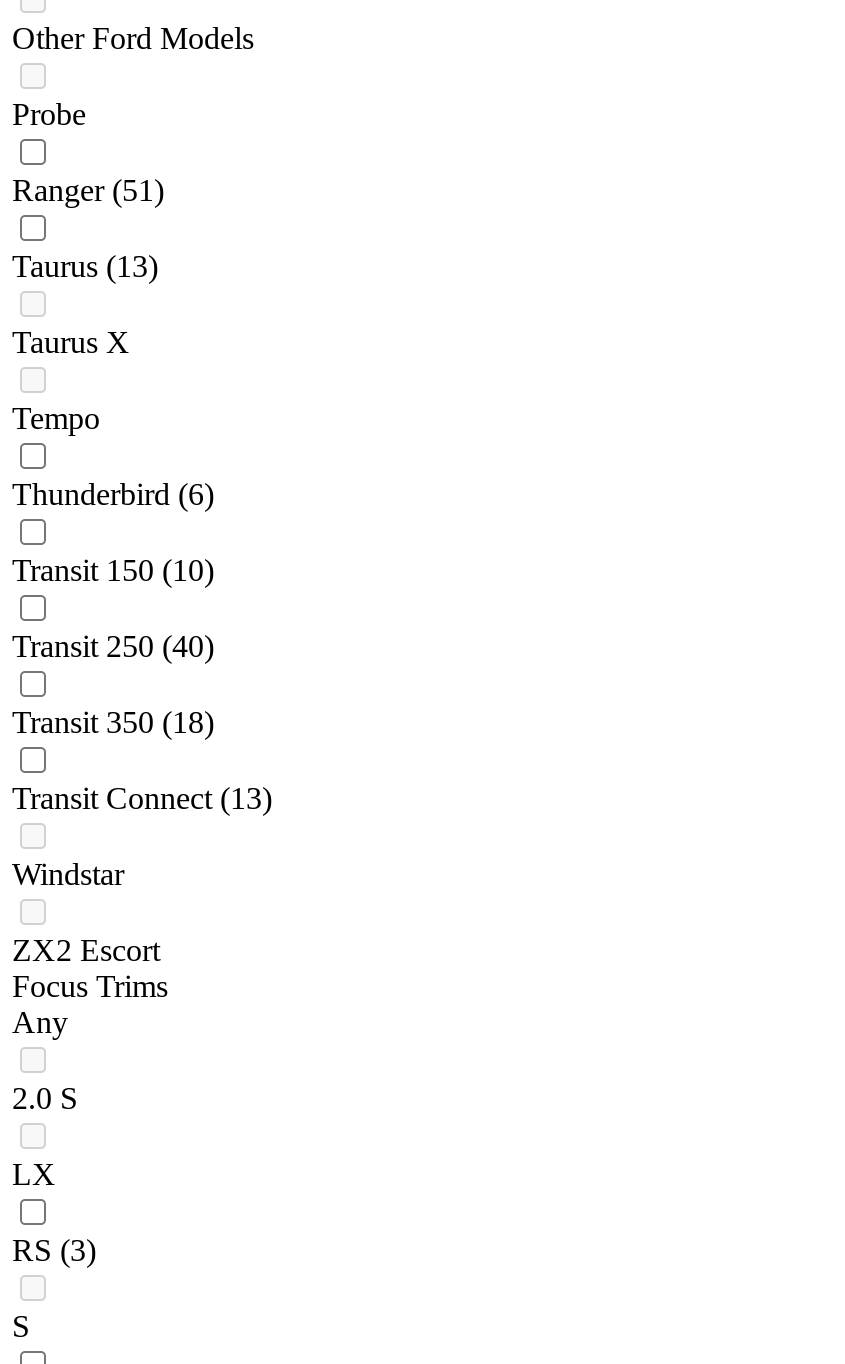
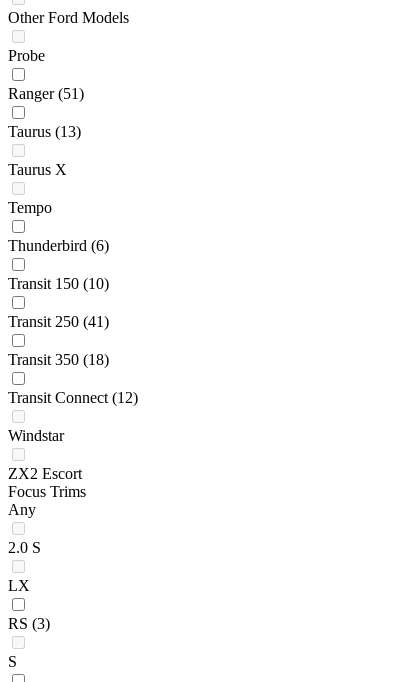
- Transit 250 (40)
+ Transit 250 (41)

- Transit Connect (13)
+ Transit Connect (12)
